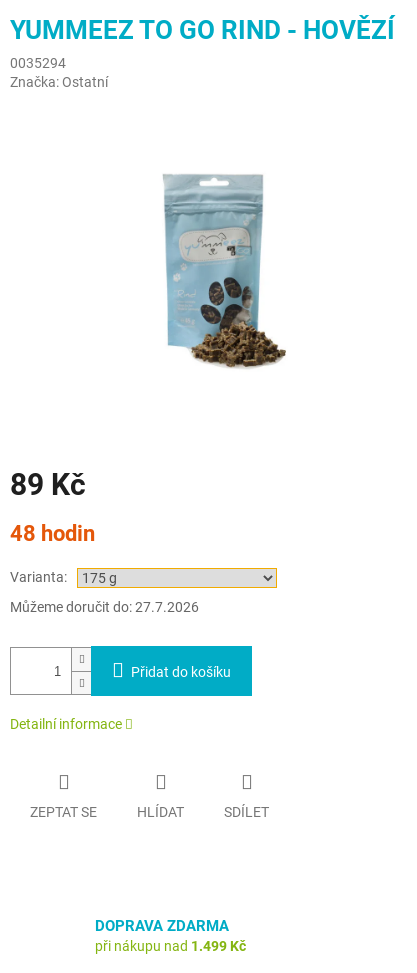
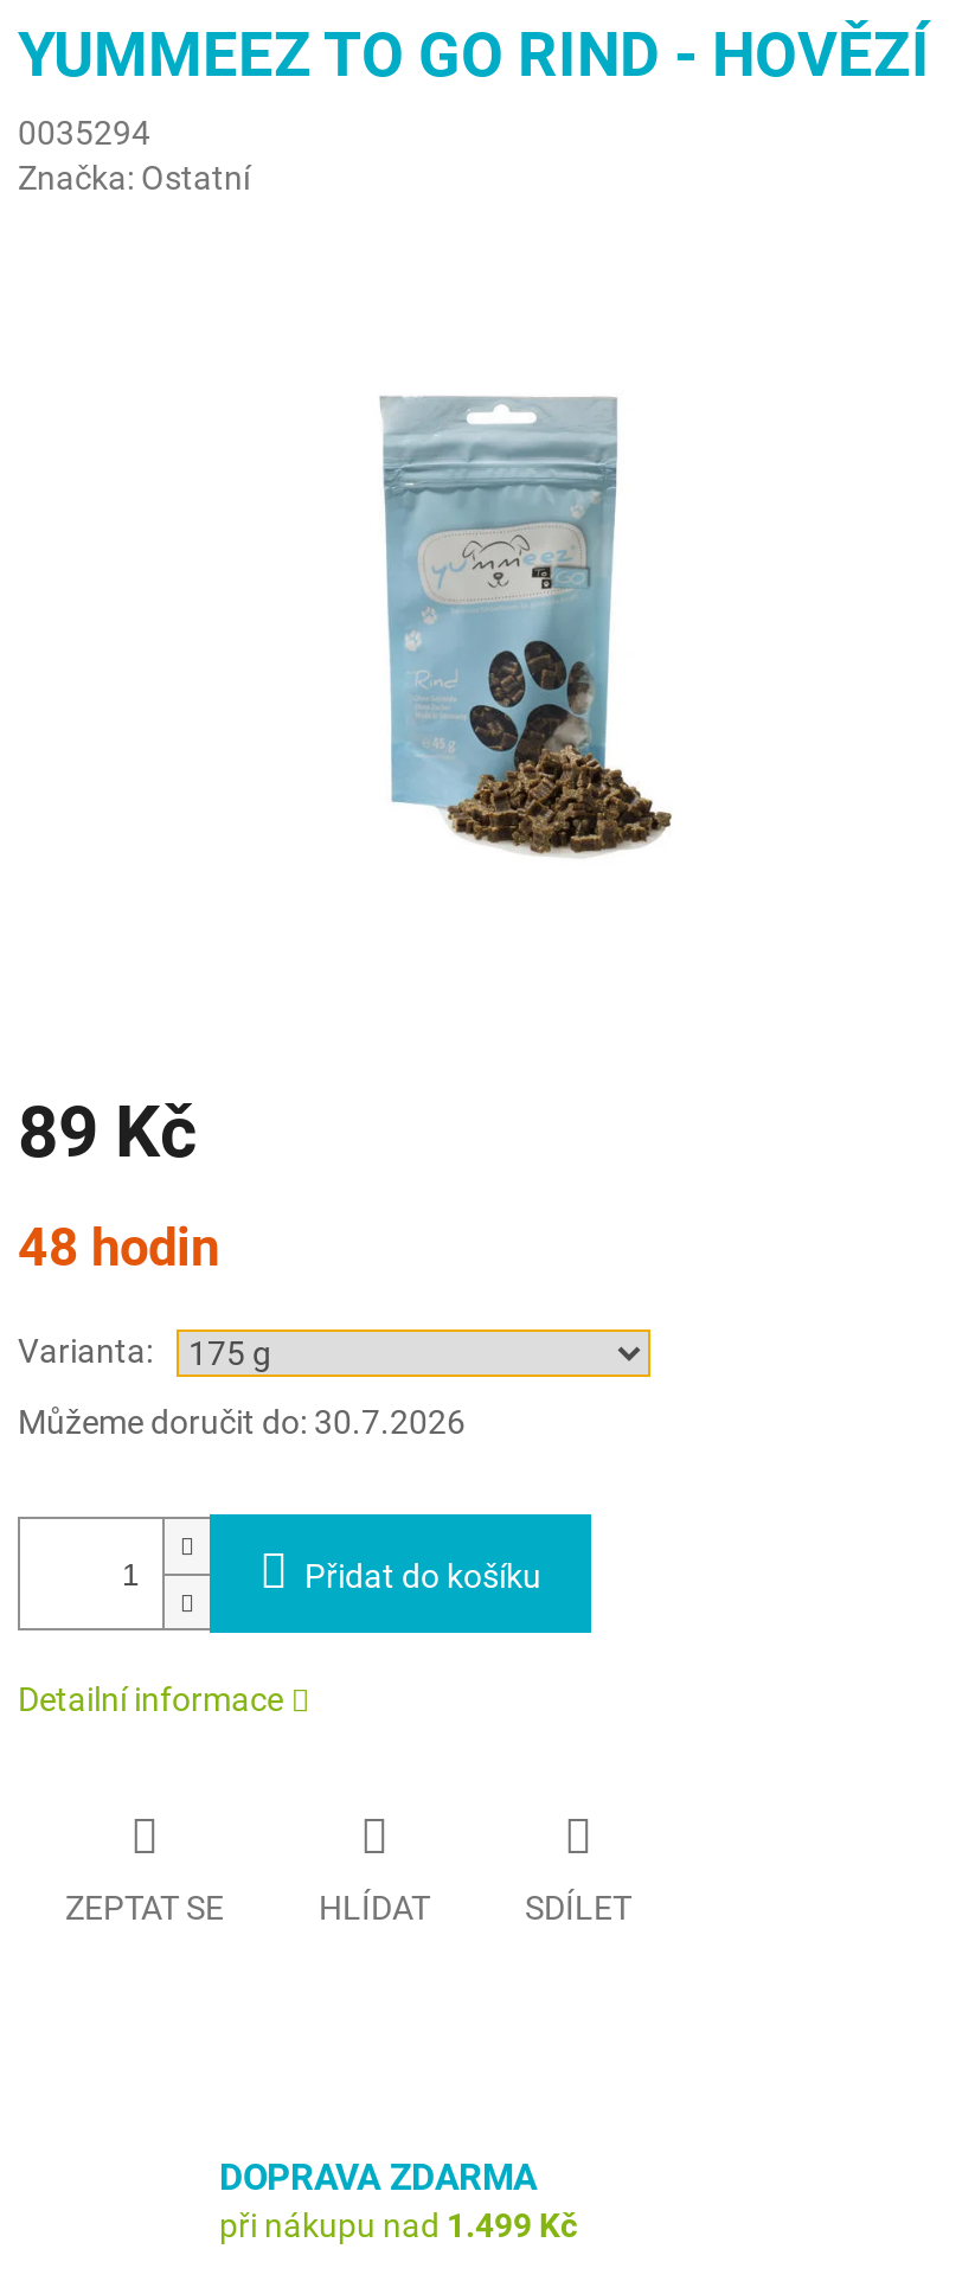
- Můžeme doručit do: 27.7.2026
+ Můžeme doručit do: 30.7.2026
